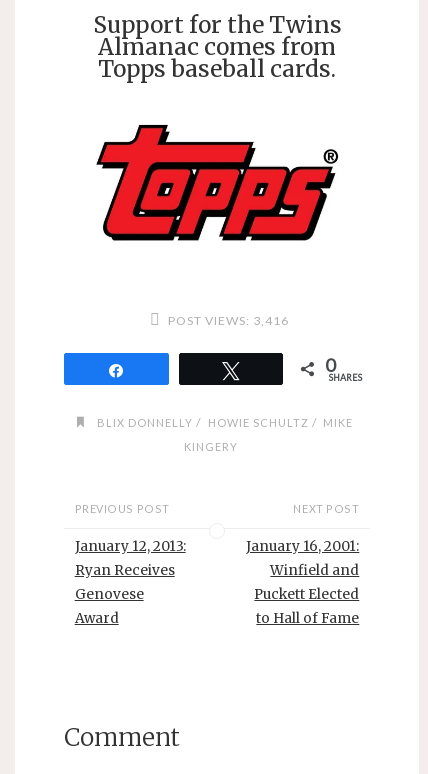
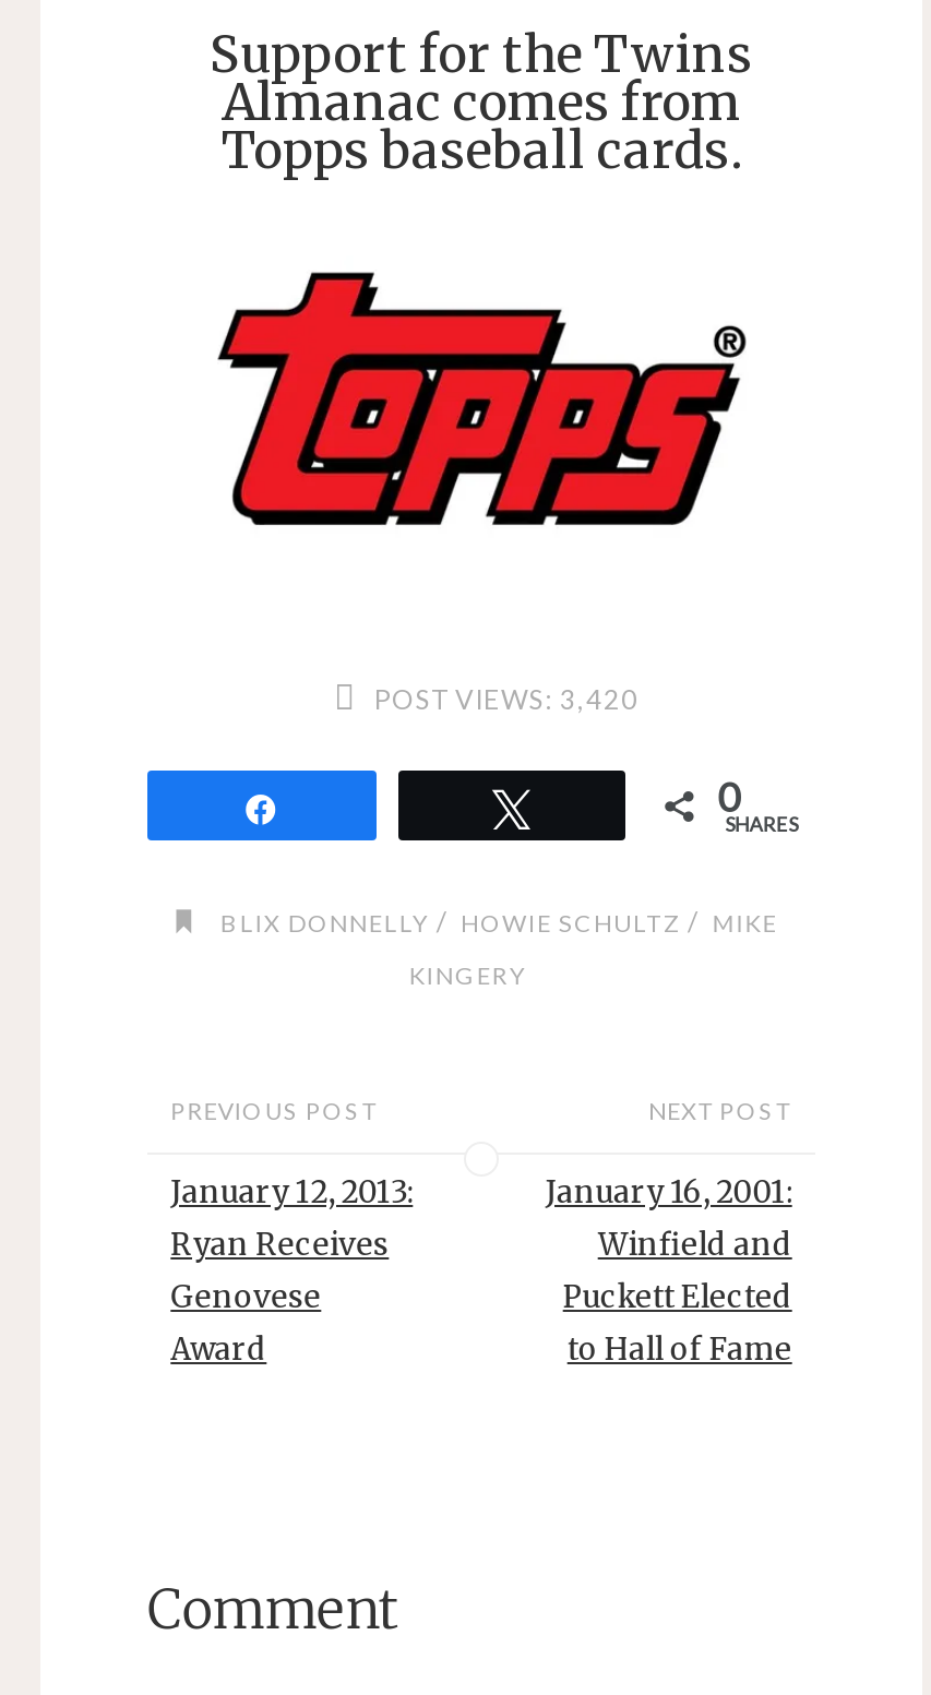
- POST VIEWS: 3,416
+ POST VIEWS: 3,420
